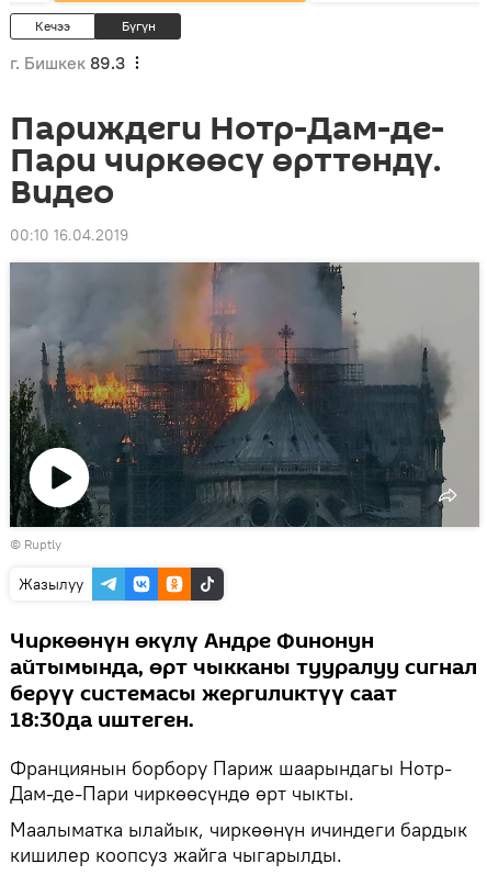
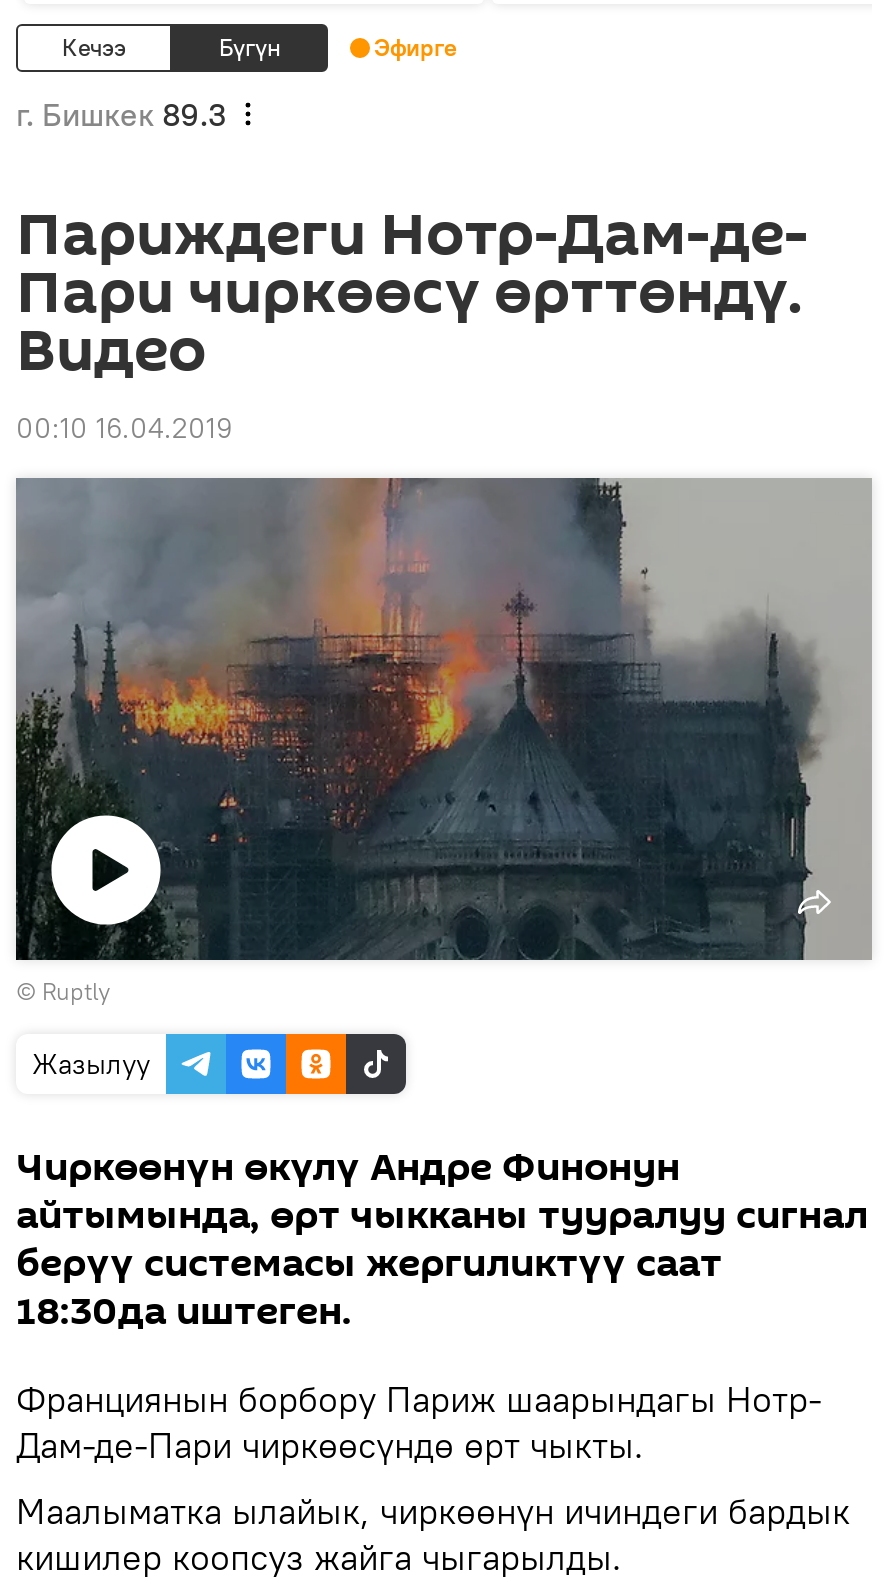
+ Эфирге
